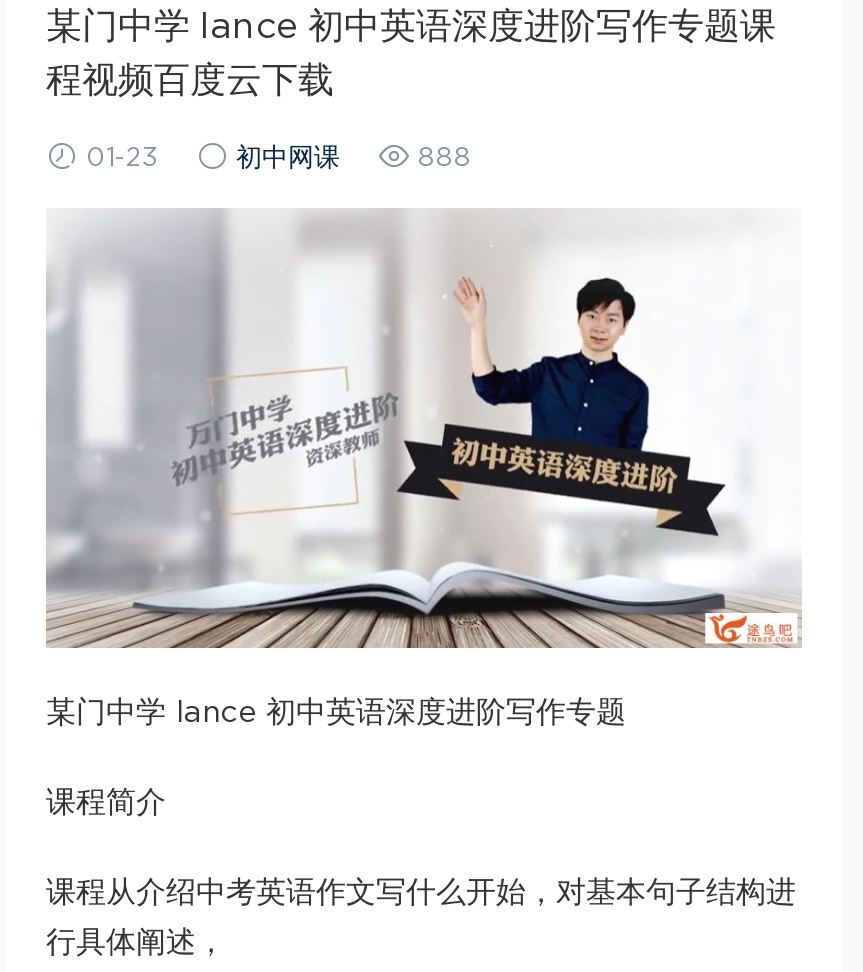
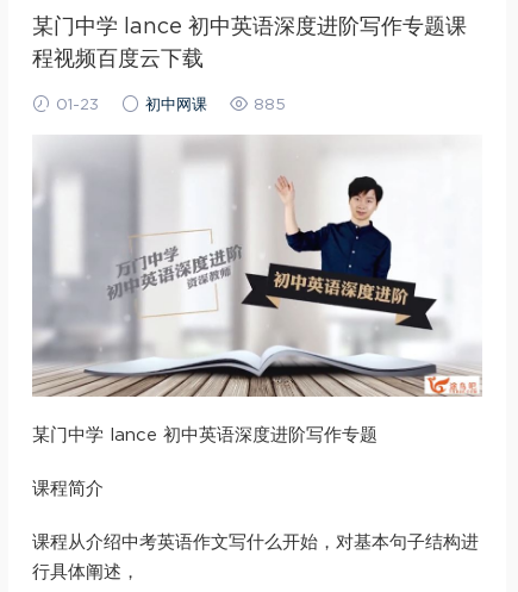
- 888
+ 885
